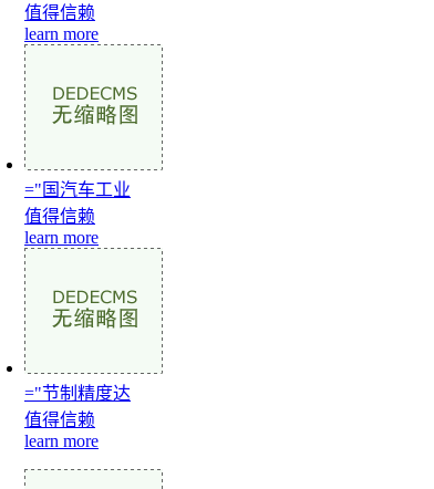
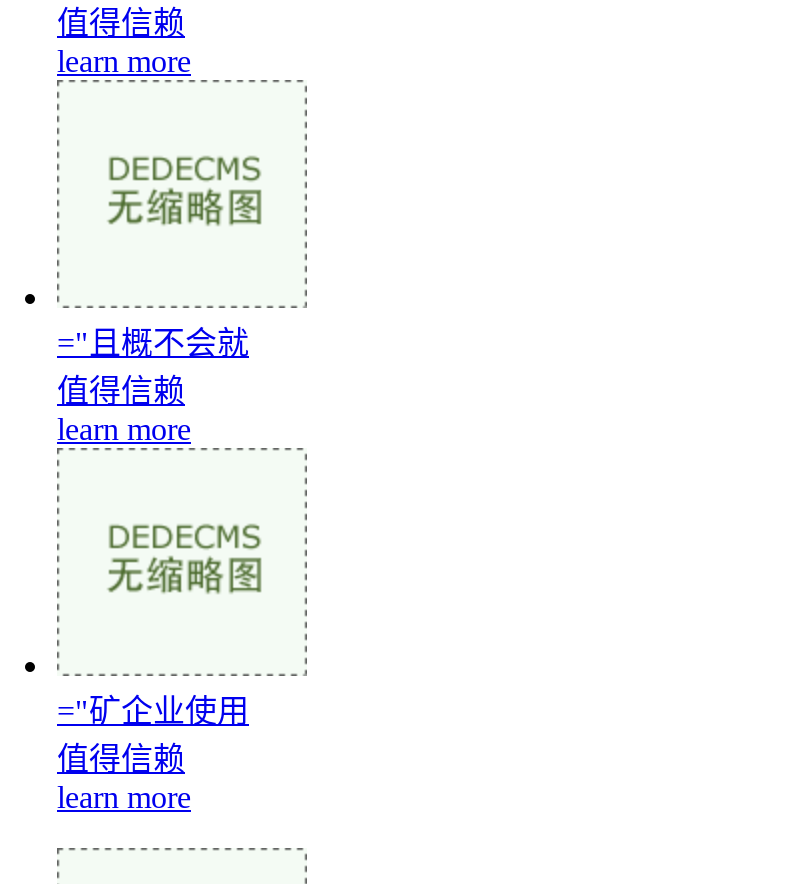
- ="国汽车工业
+ ="且概不会就

- ="节制精度达
+ ="矿企业使用
